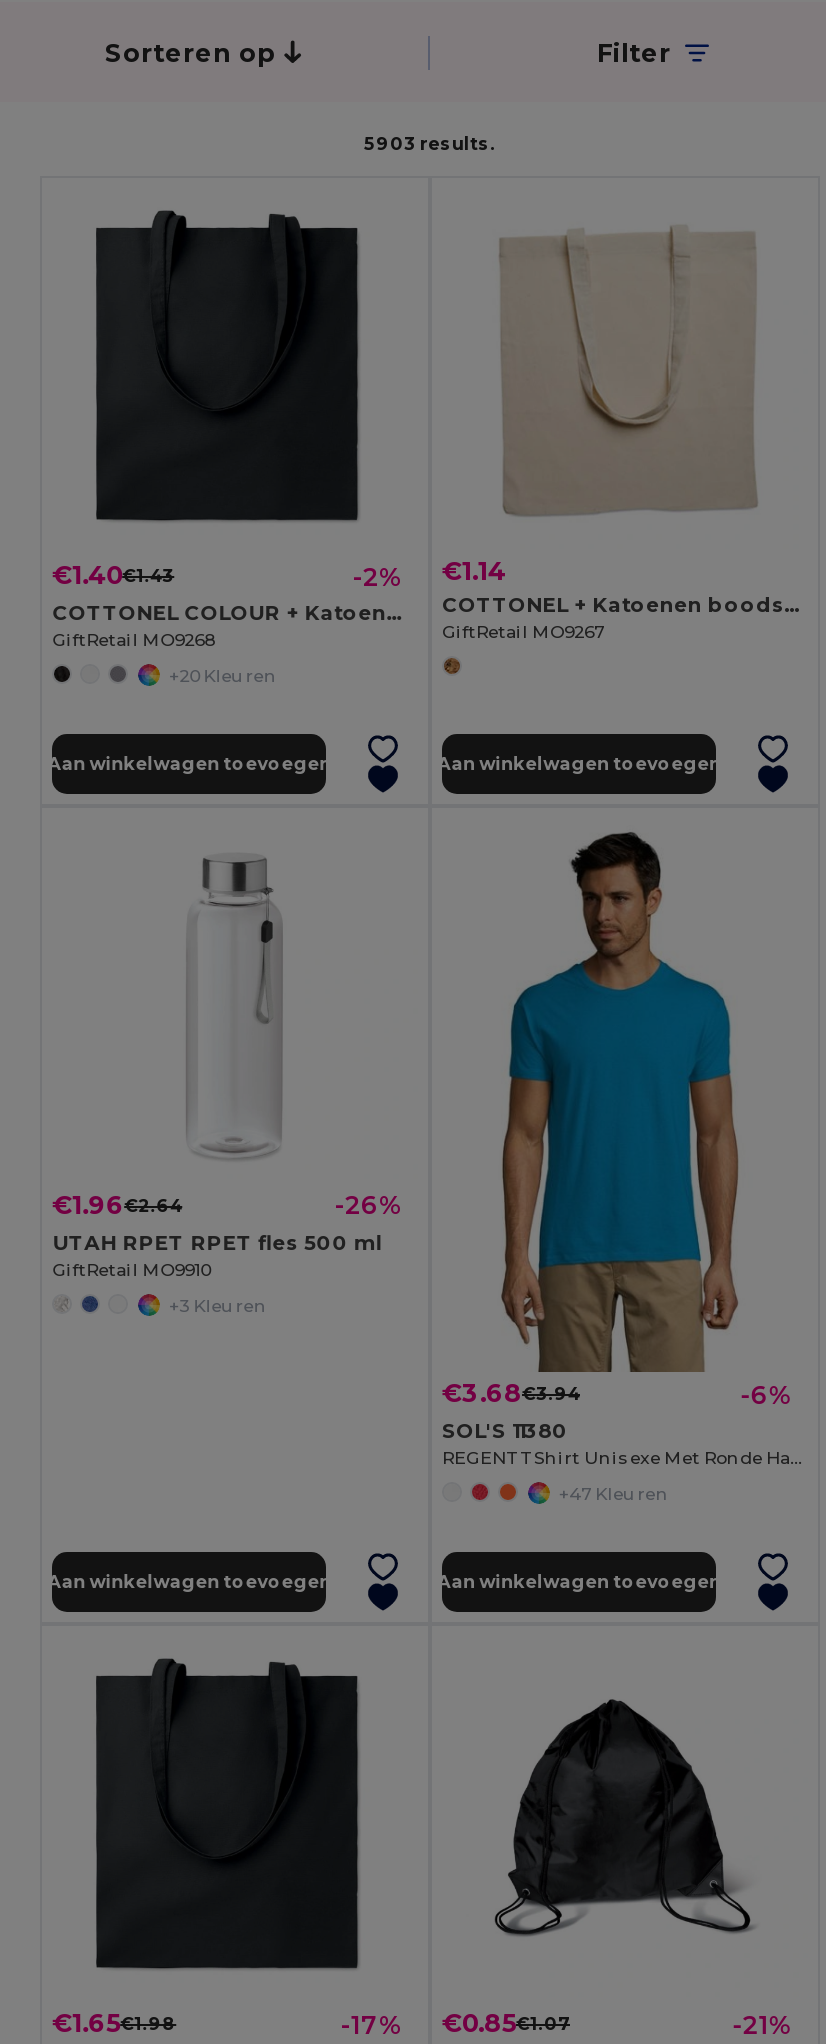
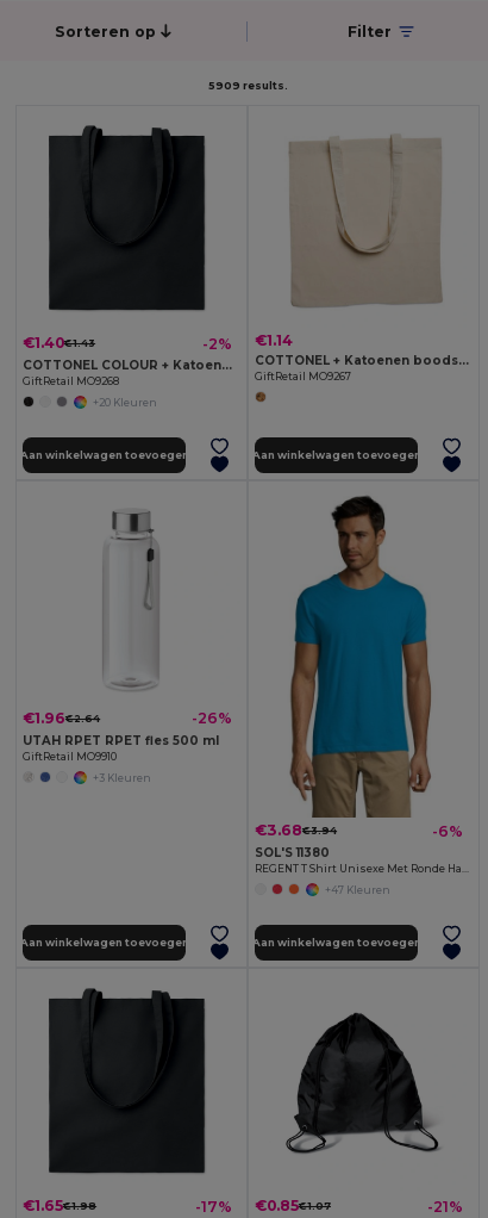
- 5903 results.
+ 5909 results.
